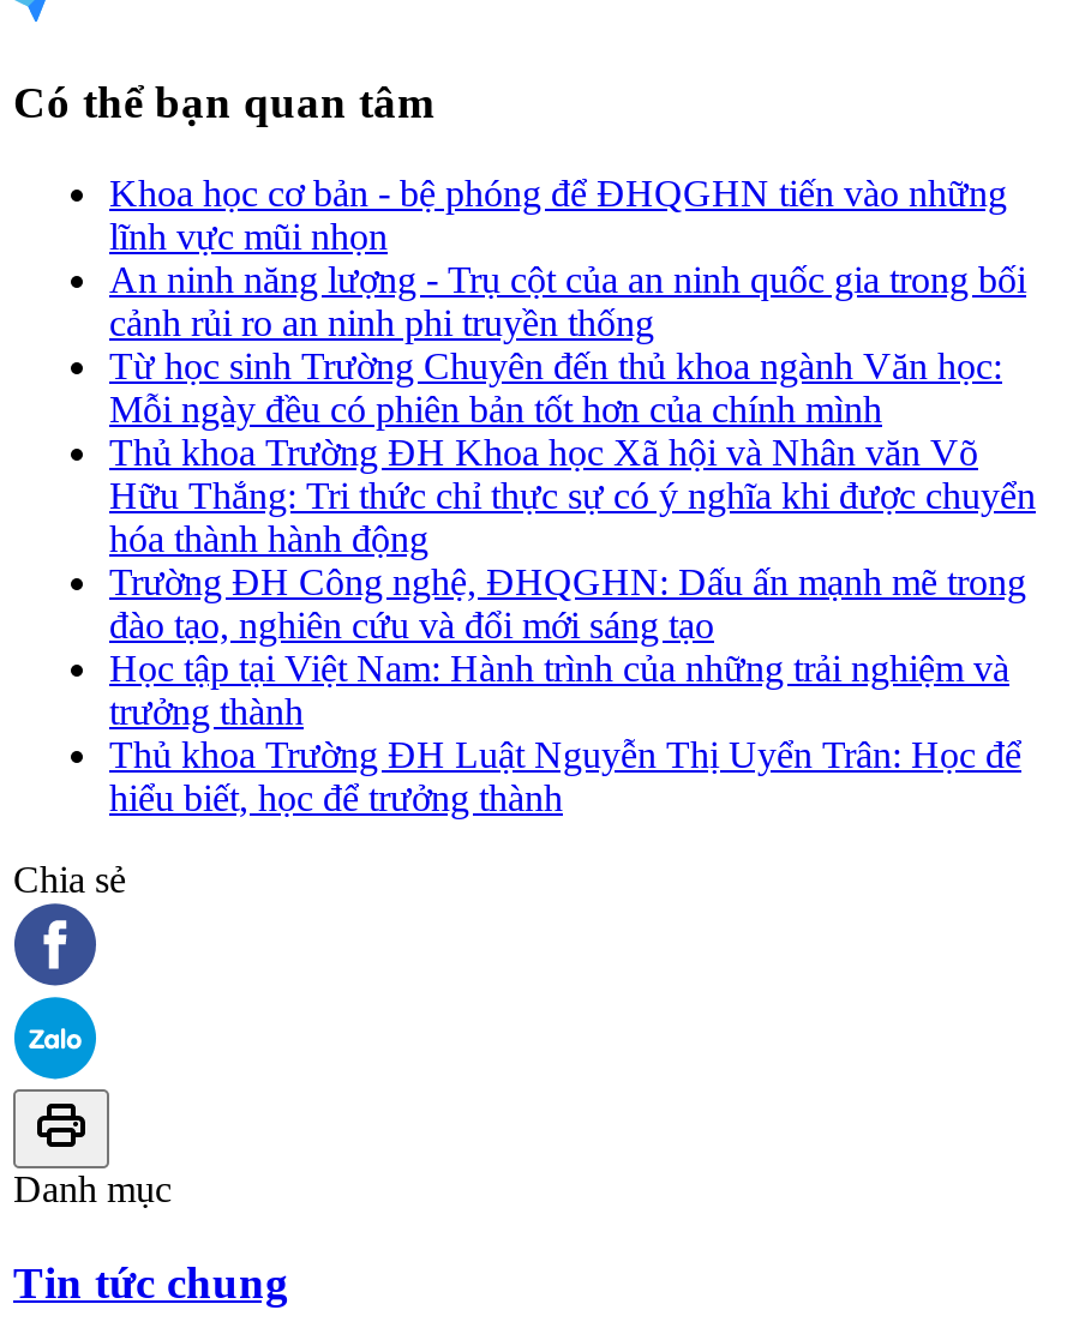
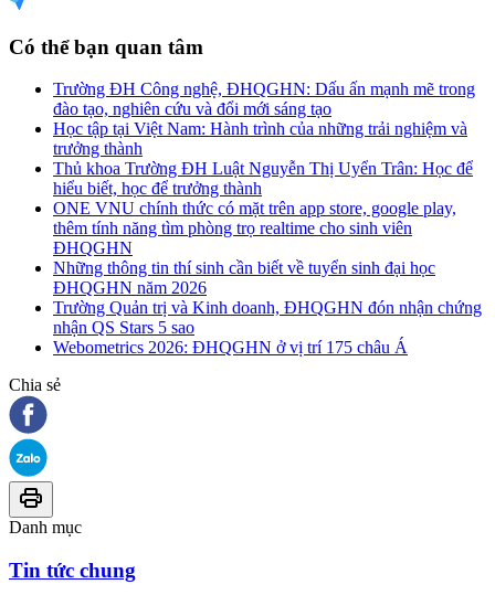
- Khoa học cơ bản - bệ phóng để ĐHQGHN tiến vào những
- lĩnh vực mũi nhọn
- An ninh năng lượng - Trụ cột của an ninh quốc gia trong bối
- cảnh rủi ro an ninh phi truyền thống
- Từ học sinh Trường Chuyên đến thủ khoa ngành Văn học:
- Mỗi ngày đều có phiên bản tốt hơn của chính mình
- Thủ khoa Trường ĐH Khoa học Xã hội và Nhân văn Võ
- Hữu Thắng: Tri thức chỉ thực sự có ý nghĩa khi được chuyển
- hóa thành hành động

moved up: Trường ĐH Công nghệ, ĐHQGHN: Dấu ấn mạnh mẽ trong | đào tạo, nghiên cứu và đổi mới sáng tạo | Học tập tại Việt Nam: Hành trình của những trải nghiệm và | trưởng thành | Thủ khoa Trường ĐH Luật Nguyễn Thị Uyển Trân: Học để | hiểu biết, học để trưởng thành

+ ONE VNU chính thức có mặt trên app store, google play,
+ thêm tính năng tìm phòng trọ realtime cho sinh viên
+ ĐHQGHN
+ Những thông tin thí sinh cần biết về tuyển sinh đại học
+ ĐHQGHN năm 2026
+ Trường Quản trị và Kinh doanh, ĐHQGHN đón nhận chứng
+ nhận QS Stars 5 sao
+ Webometrics 2026: ĐHQGHN ở vị trí 175 châu Á
